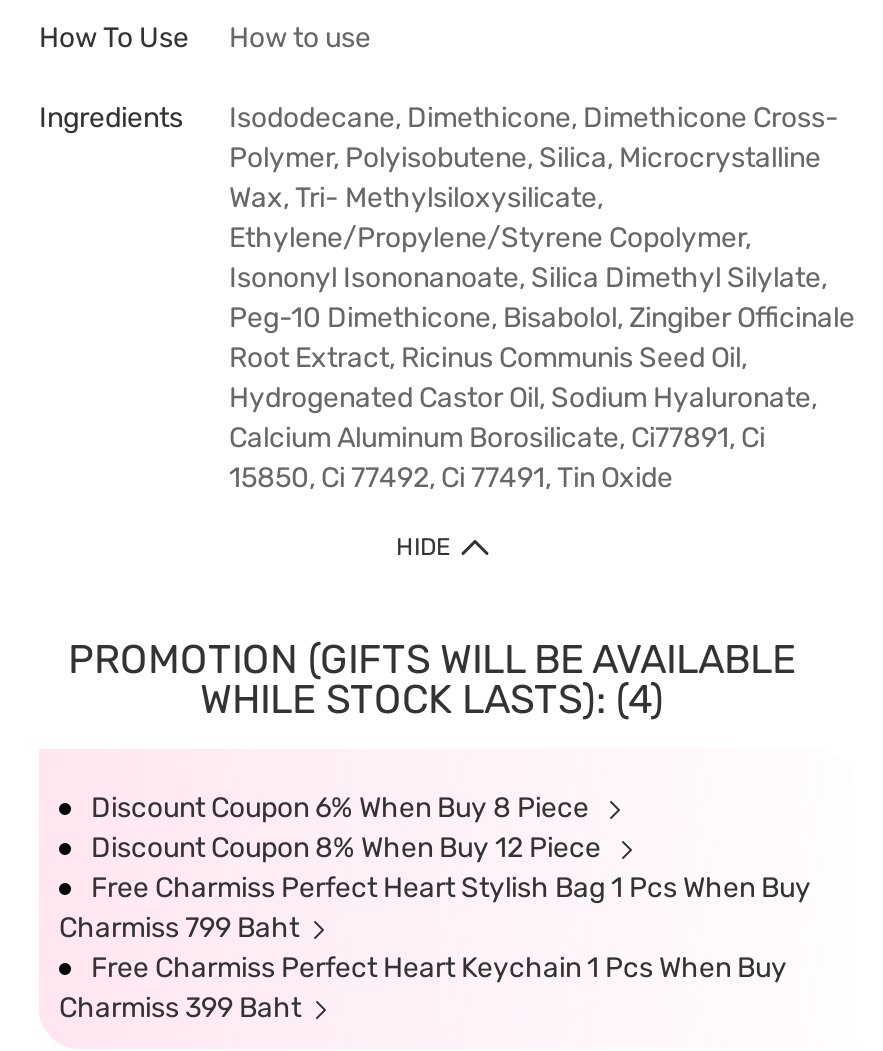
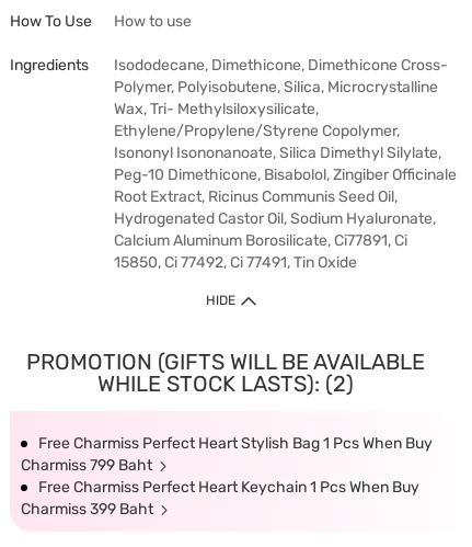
- WHILE STOCK LASTS): (4)
- Discount Coupon 6% When Buy 8 Piece
- Discount Coupon 8% When Buy 12 Piece
+ WHILE STOCK LASTS): (2)
